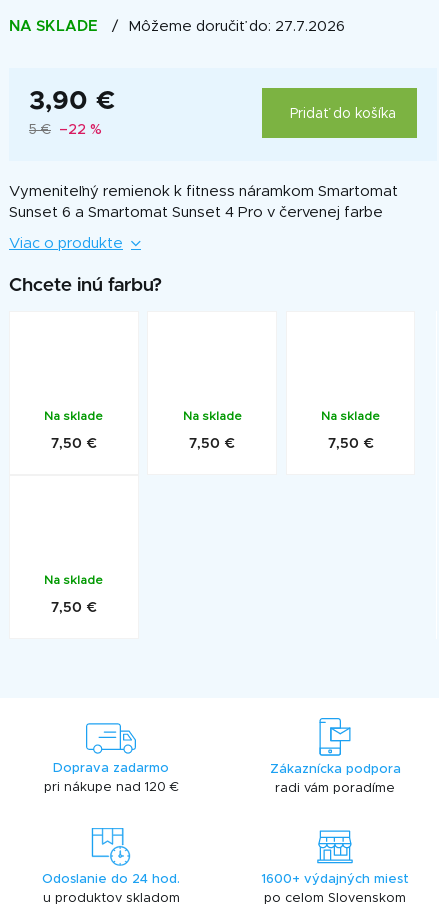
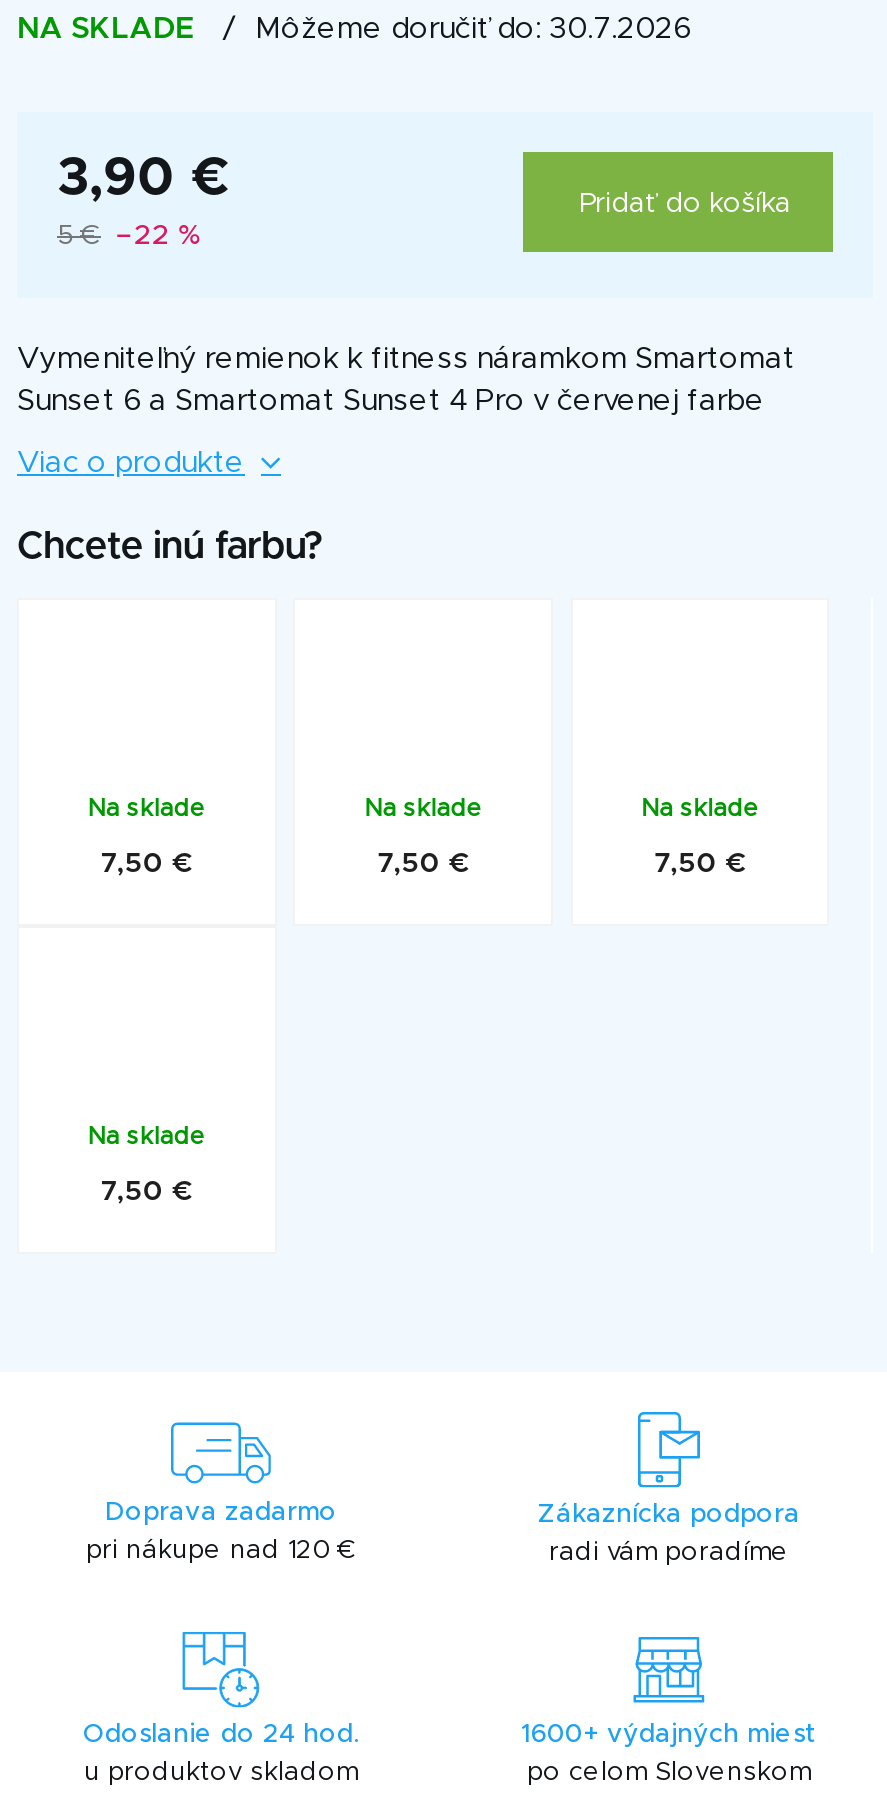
- Môžeme doručiť do: 27.7.2026
+ Môžeme doručiť do: 30.7.2026
